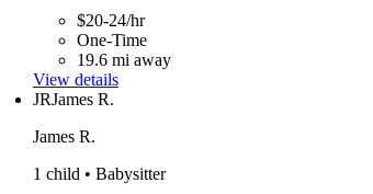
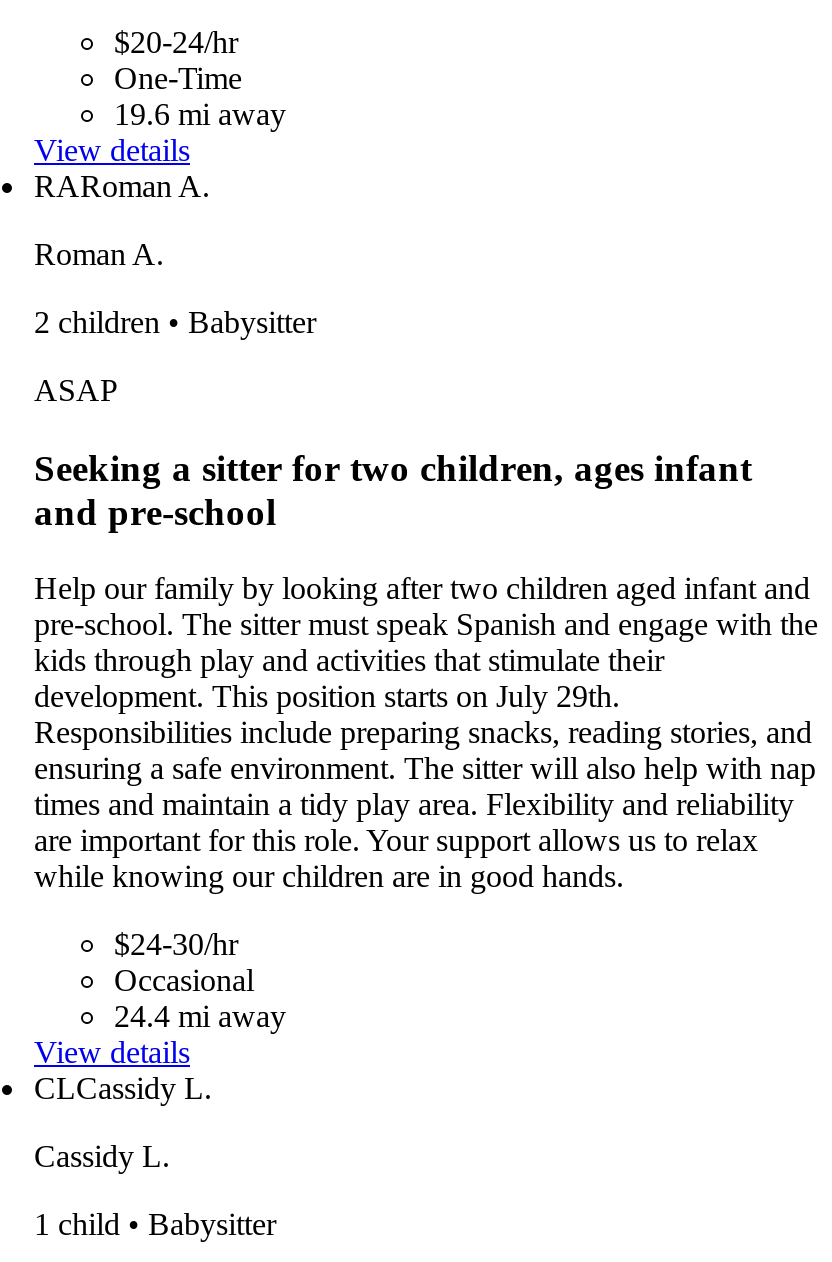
- JRJames R.
- James R.
+ RARoman A.
+ Roman A.
+ 2 children • Babysitter
+ ASAP
+ Seeking a sitter for two children, ages infant
+ and pre-school
+ Help our family by looking after two children aged infant and
+ pre-school. The sitter must speak Spanish and engage with the
+ kids through play and activities that stimulate their
+ development. This position starts on July 29th.
+ Responsibilities include preparing snacks, reading stories, and
+ ensuring a safe environment. The sitter will also help with nap
+ times and maintain a tidy play area. Flexibility and reliability
+ are important for this role. Your support allows us to relax
+ while knowing our children are in good hands.
+ $24-30/hr
+ Occasional
+ 24.4 mi away
+ View details
+ CLCassidy L.
+ Cassidy L.
